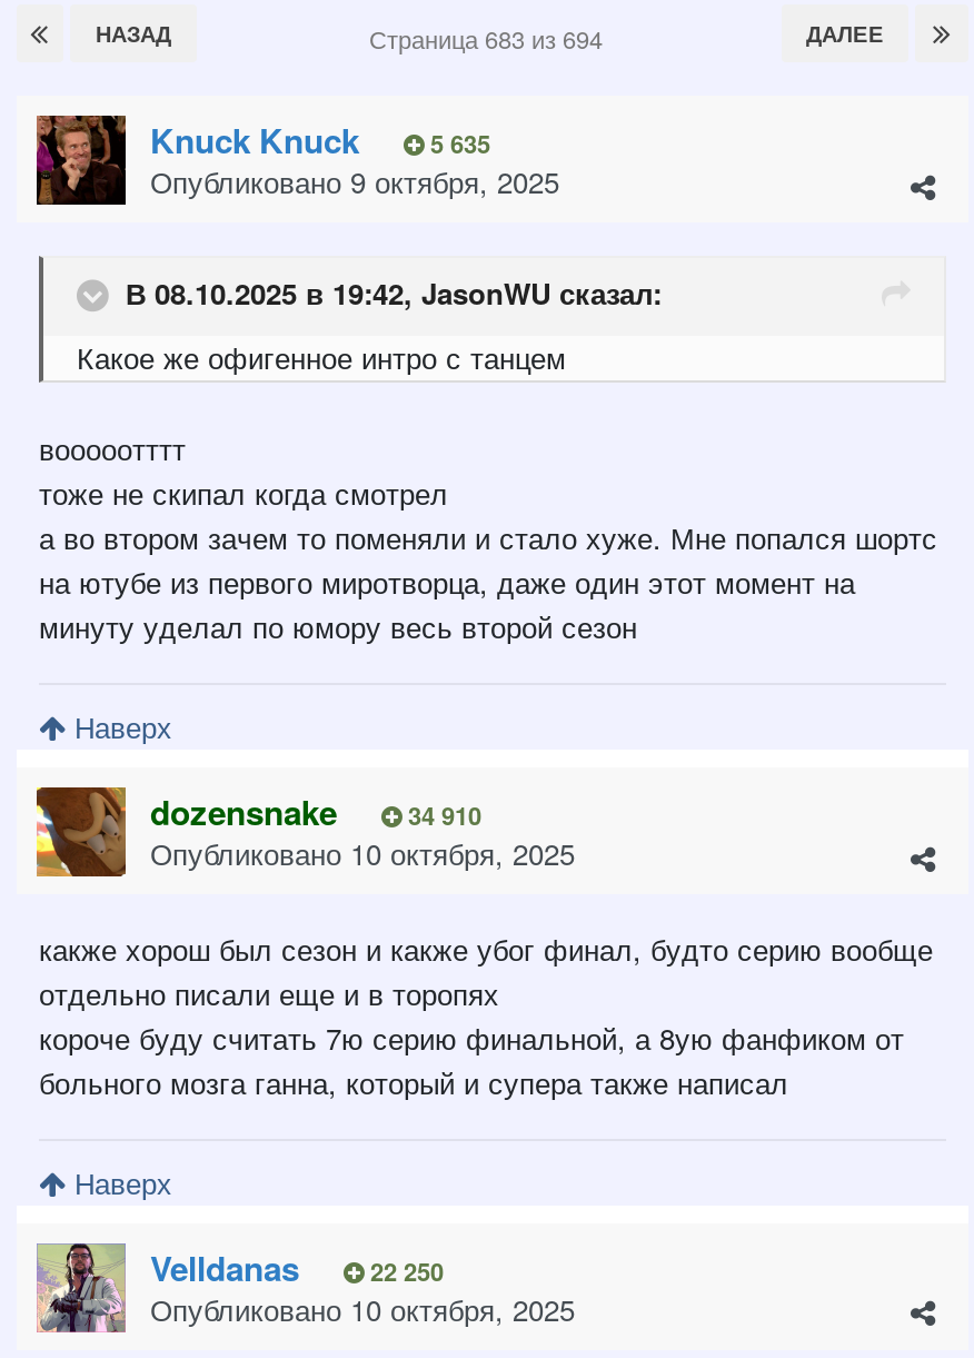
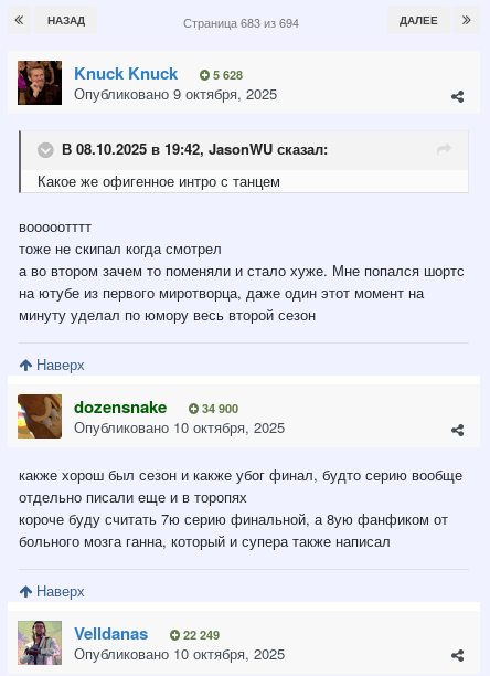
- Knuck Knuck 5 635
+ Knuck Knuck 5 628

- dozensnake 34 910
+ dozensnake 34 900

- Velldanas 22 250
+ Velldanas 22 249
